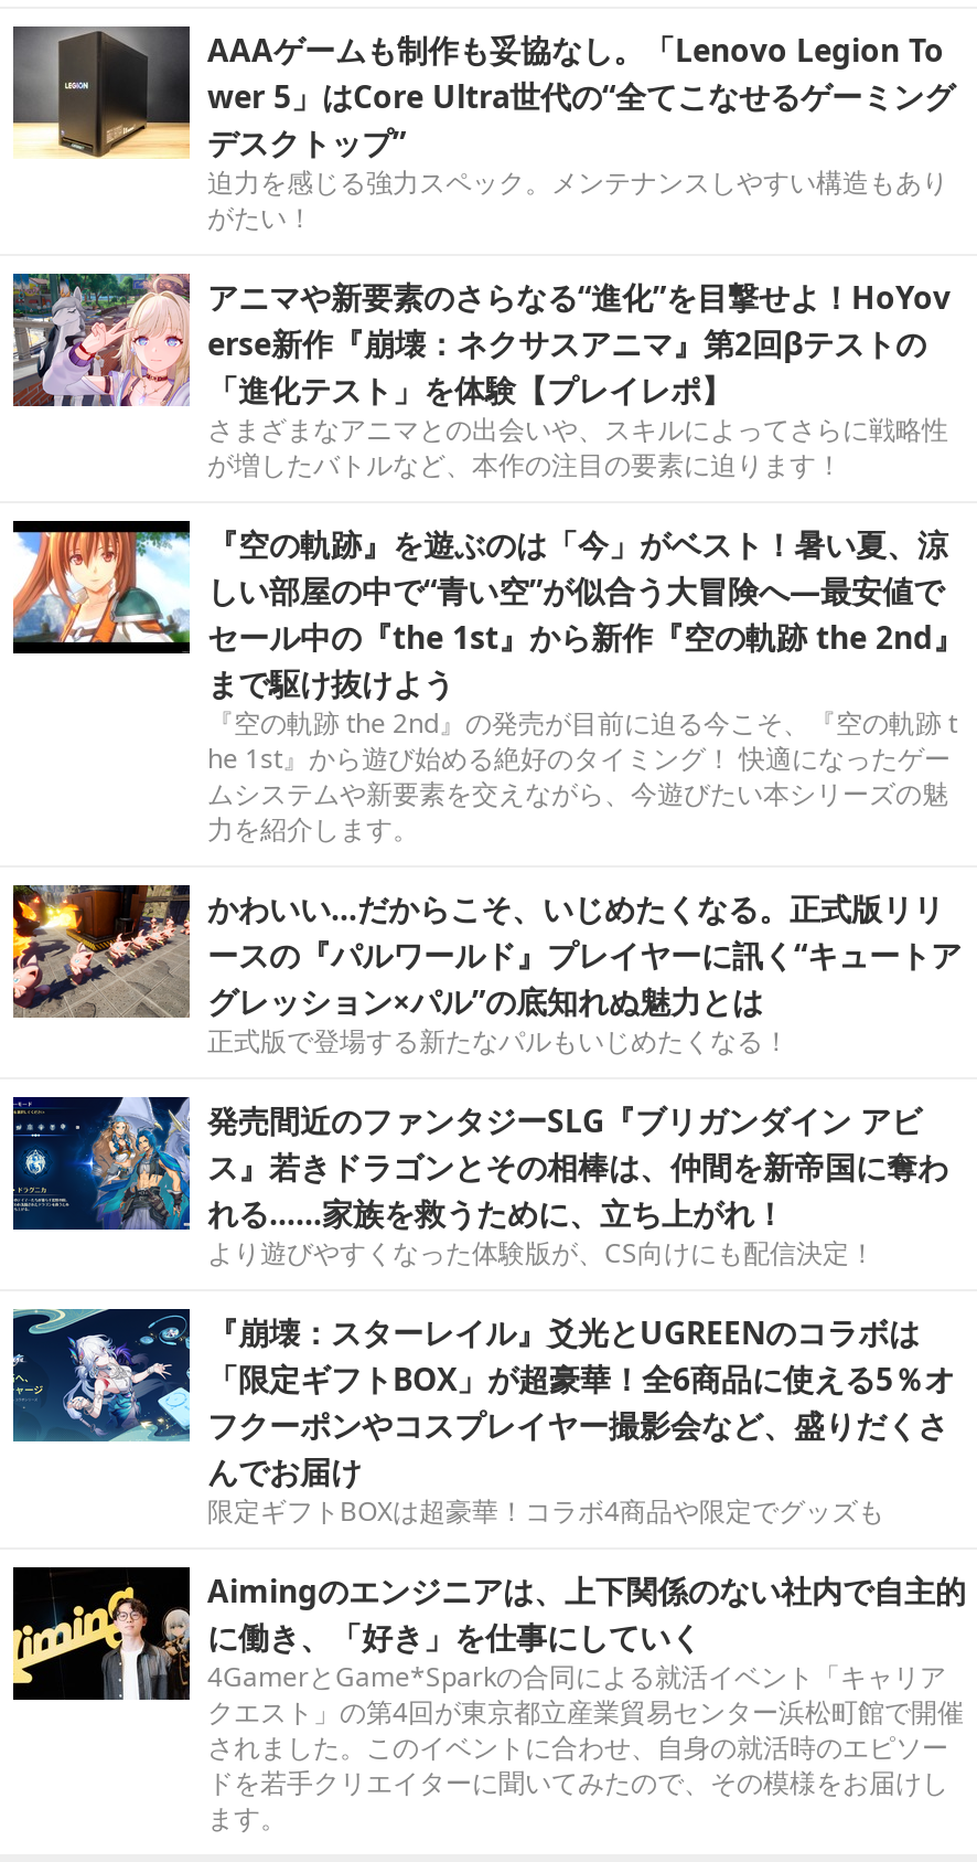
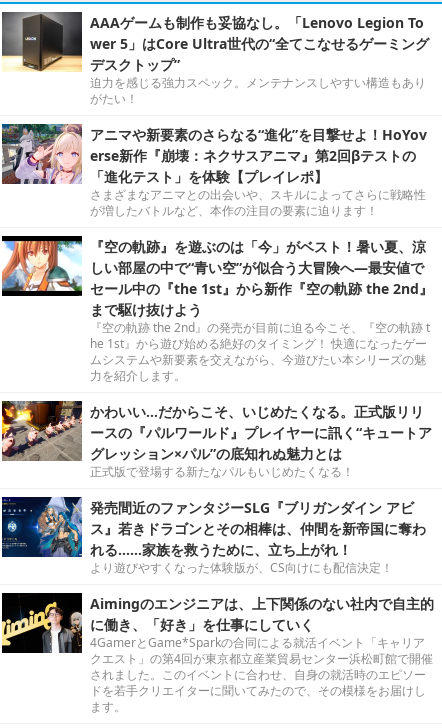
- [image]
- 『崩壊：スターレイル』爻光とUGREENのコラボは
- 「限定ギフトBOX」が超豪華！全6商品に使える5％オ
- フクーポンやコスプレイヤー撮影会など、盛りだくさ
- んでお届け
- 限定ギフトBOXは超豪華！コラボ4商品や限定でグッズも
